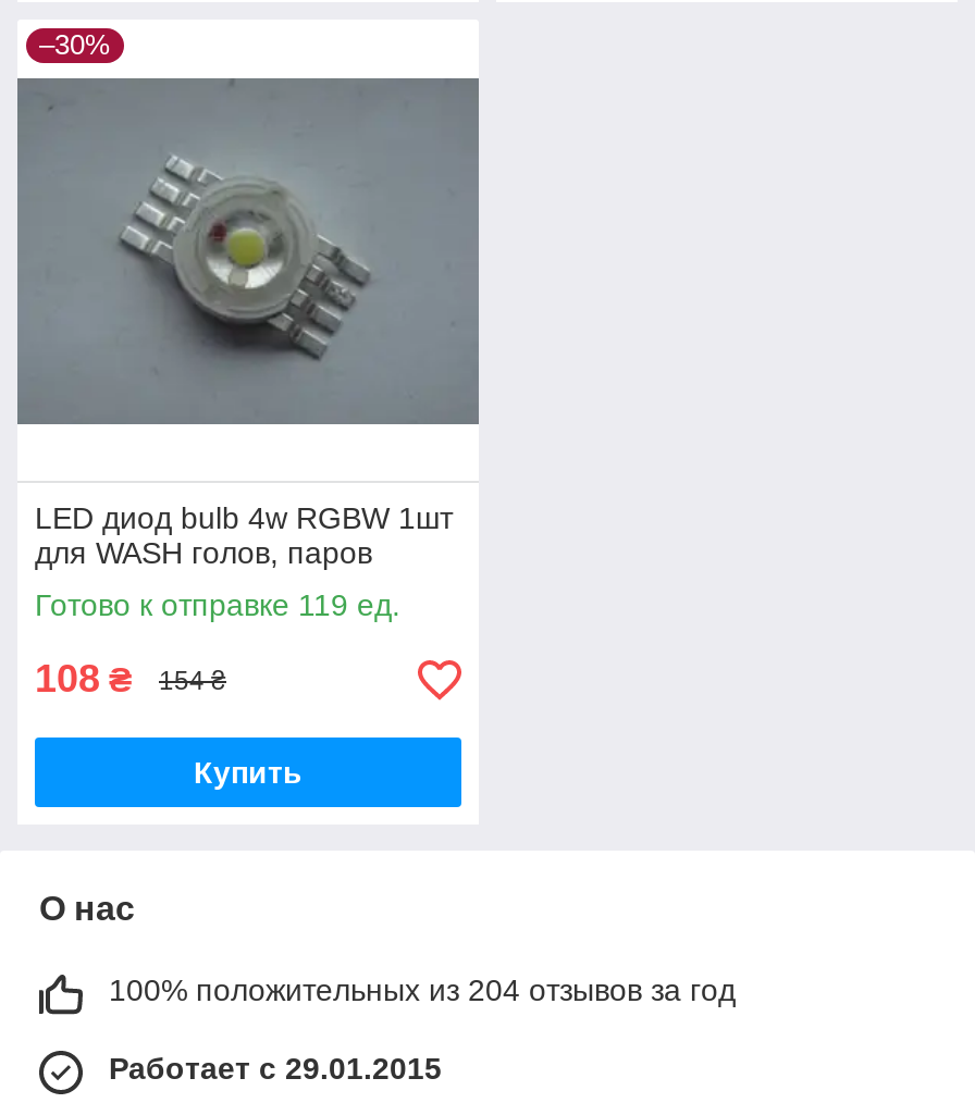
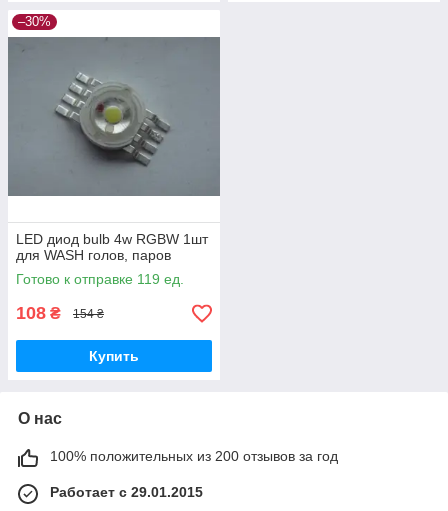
- 100% положительных из 204 отзывов за год
+ 100% положительных из 200 отзывов за год
